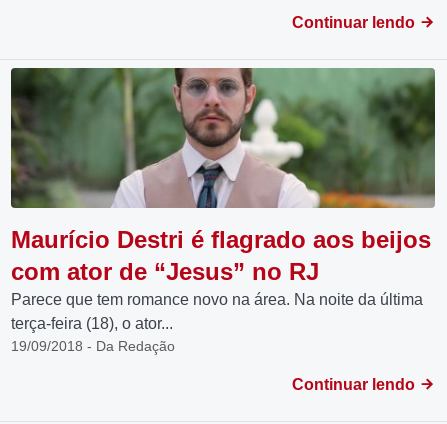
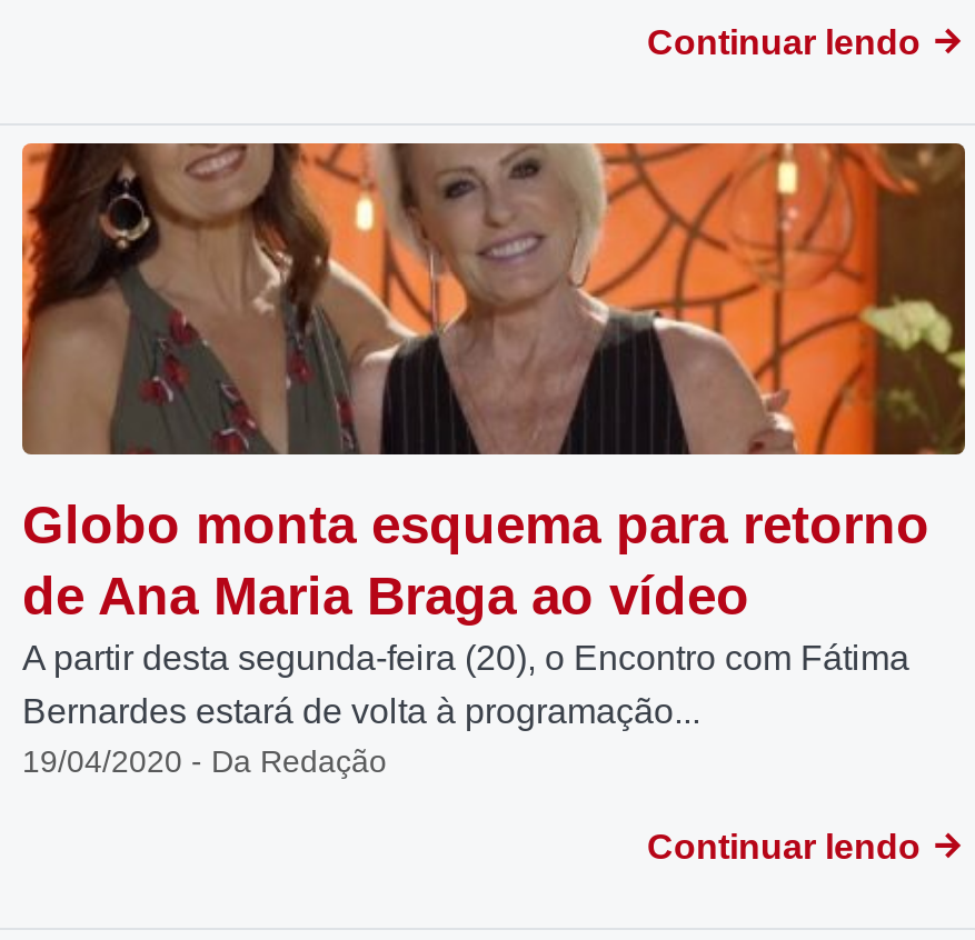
- [image]
- Maurício Destri é flagrado aos beijos
- com ator de “Jesus” no RJ
- Parece que tem romance novo na área. Na noite da última
- terça-feira (18), o ator...
- 19/09/2018 - Da Redação
+ [image]
+ Globo monta esquema para retorno
+ de Ana Maria Braga ao vídeo
+ A partir desta segunda-feira (20), o Encontro com Fátima
+ Bernardes estará de volta à programação...
+ 19/04/2020 - Da Redação
